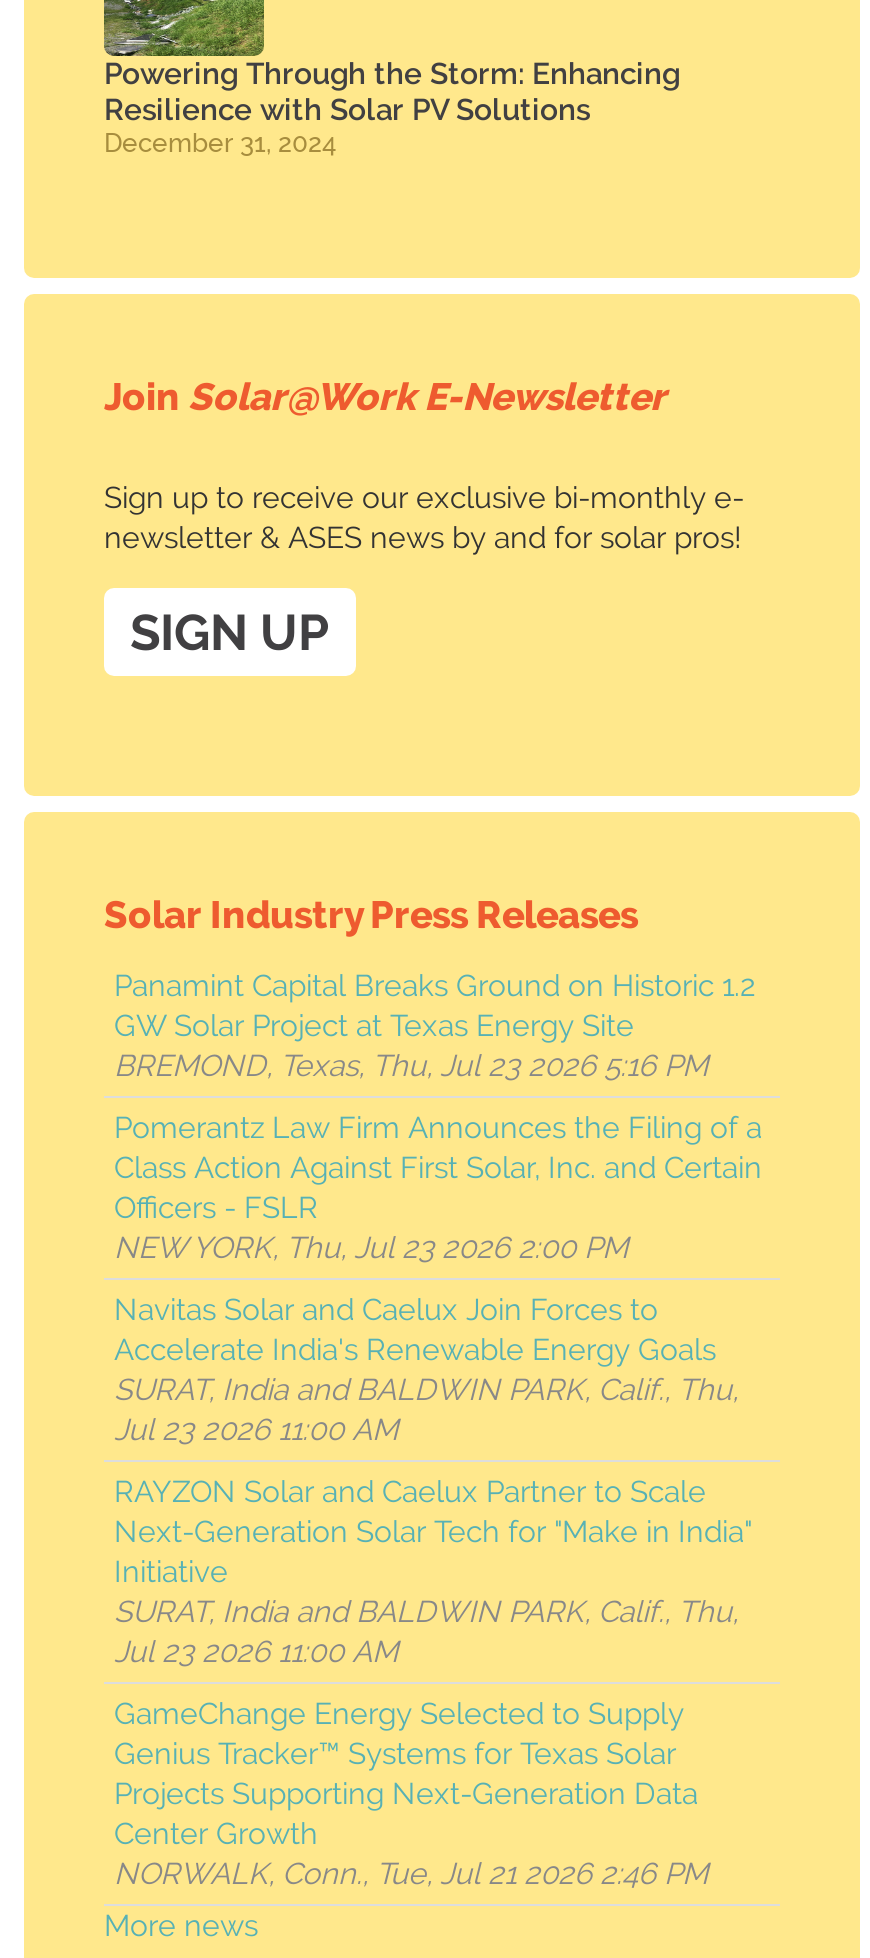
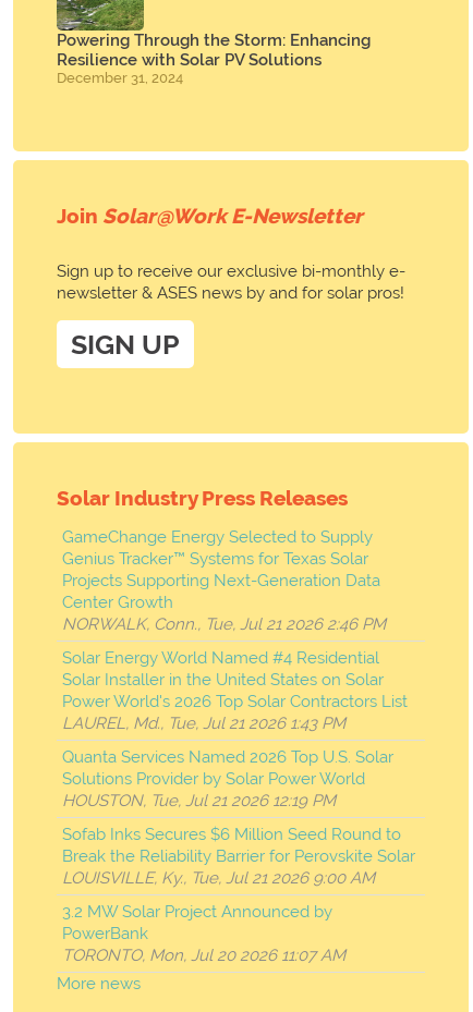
- Panamint Capital Breaks Ground on Historic 1.2
- GW Solar Project at Texas Energy Site
- BREMOND, Texas, Thu, Jul 23 2026 5:16 PM
- Pomerantz Law Firm Announces the Filing of a
- Class Action Against First Solar, Inc. and Certain
- Officers - FSLR
- NEW YORK, Thu, Jul 23 2026 2:00 PM
- Navitas Solar and Caelux Join Forces to
- Accelerate India's Renewable Energy Goals
- SURAT, India and BALDWIN PARK, Calif., Thu,
- Jul 23 2026 11:00 AM
- RAYZON Solar and Caelux Partner to Scale
- Next-Generation Solar Tech for "Make in India"
- Initiative
- SURAT, India and BALDWIN PARK, Calif., Thu,
- Jul 23 2026 11:00 AM

moved up: GameChange Energy Selected to Supply | Genius Tracker™ Systems for Texas Solar | Projects Supporting Next-Generation Data | Center Growth | NORWALK, Conn., Tue, Jul 21 2026 2:46 PM

+ Solar Energy World Named #4 Residential
+ Solar Installer in the United States on Solar
+ Power World's 2026 Top Solar Contractors List
+ LAUREL, Md., Tue, Jul 21 2026 1:43 PM
+ Quanta Services Named 2026 Top U.S. Solar
+ Solutions Provider by Solar Power World
+ HOUSTON, Tue, Jul 21 2026 12:19 PM
+ Sofab Inks Secures $6 Million Seed Round to
+ Break the Reliability Barrier for Perovskite Solar
+ LOUISVILLE, Ky., Tue, Jul 21 2026 9:00 AM
+ 3.2 MW Solar Project Announced by
+ PowerBank
+ TORONTO, Mon, Jul 20 2026 11:07 AM
